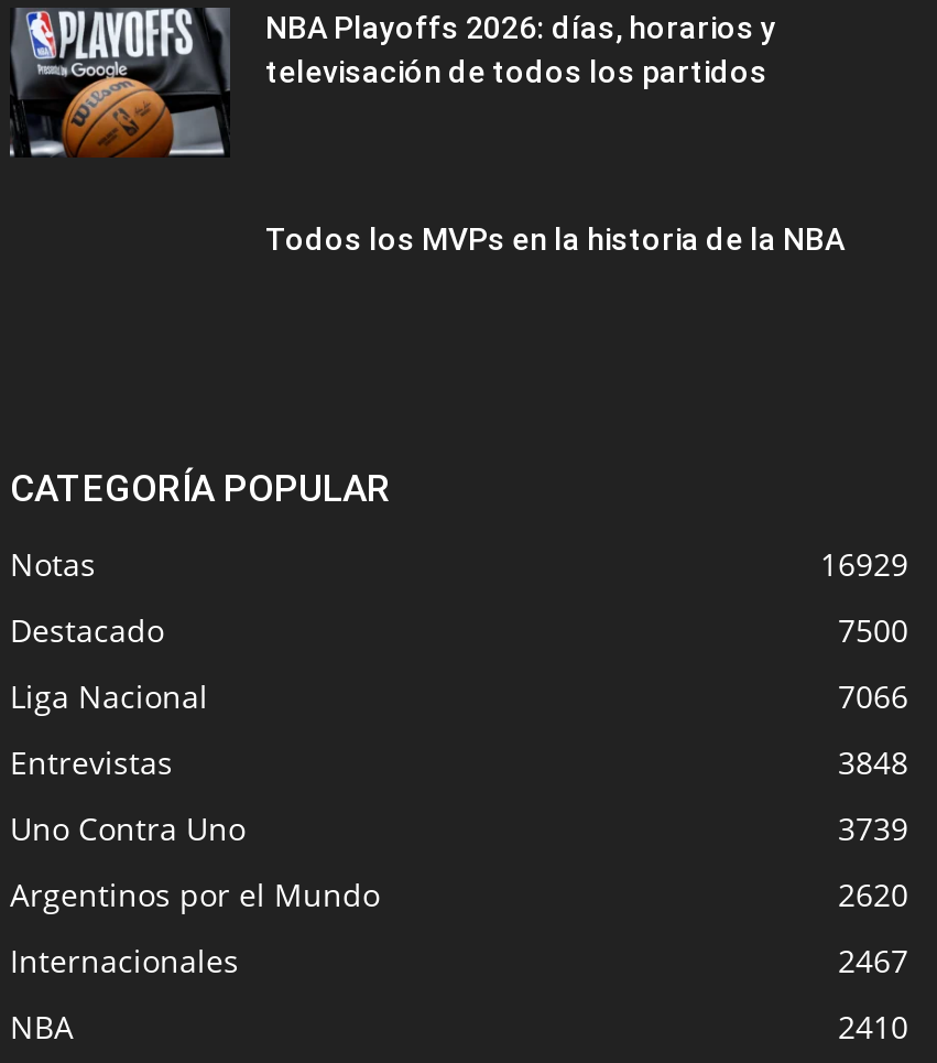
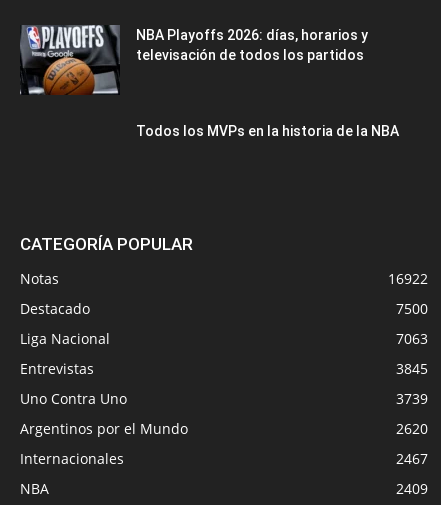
- 16929
+ 16922

- 7066
+ 7063

- 3848
+ 3845

- 2410
+ 2409
